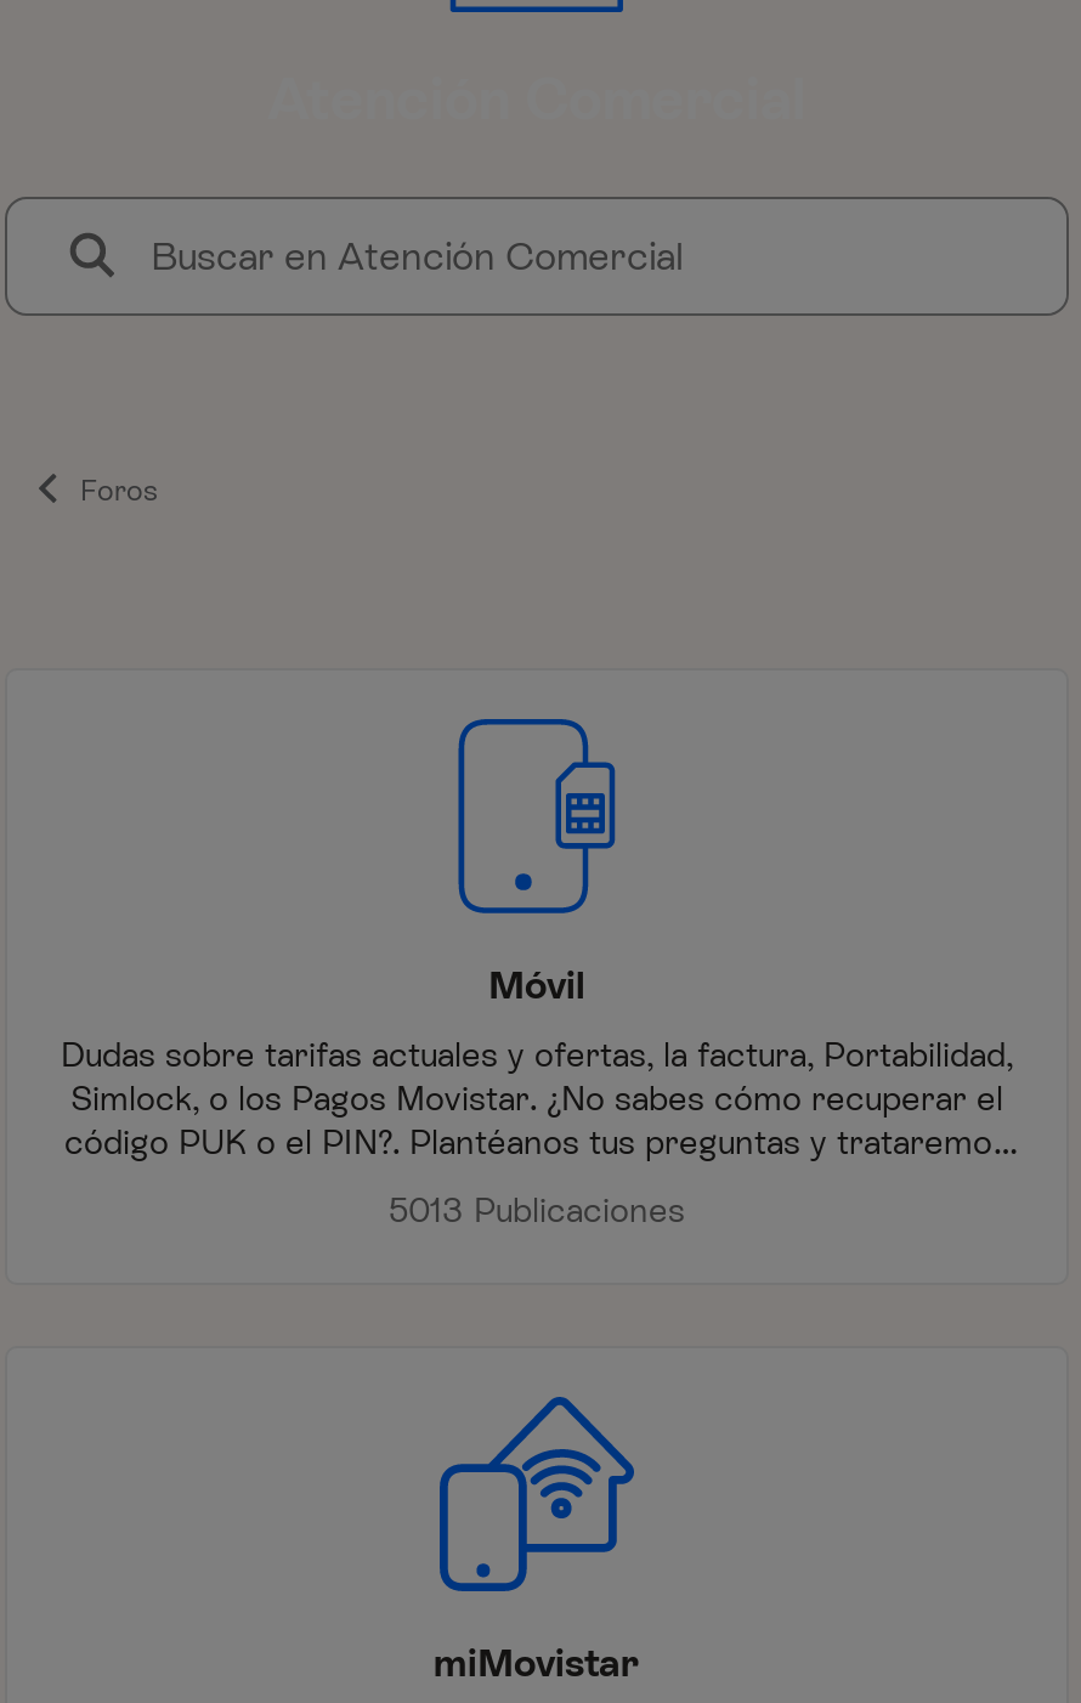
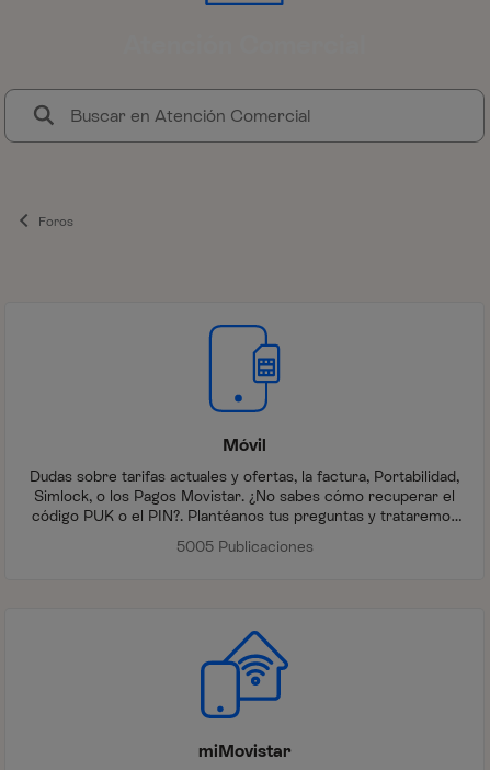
- 5013 Publicaciones
+ 5005 Publicaciones
